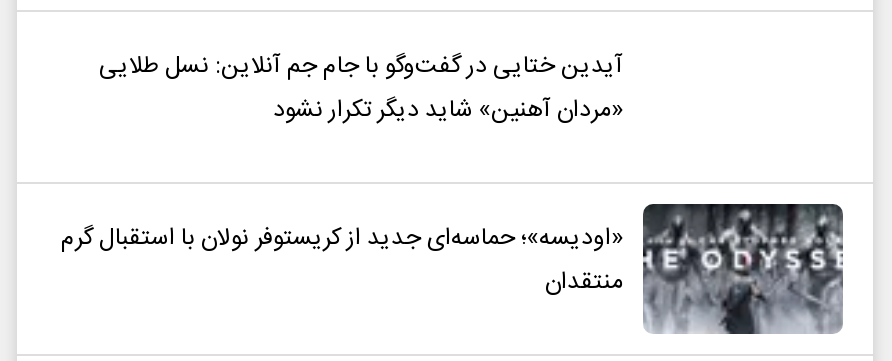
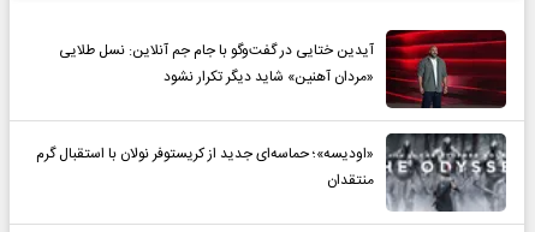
+ [image]
